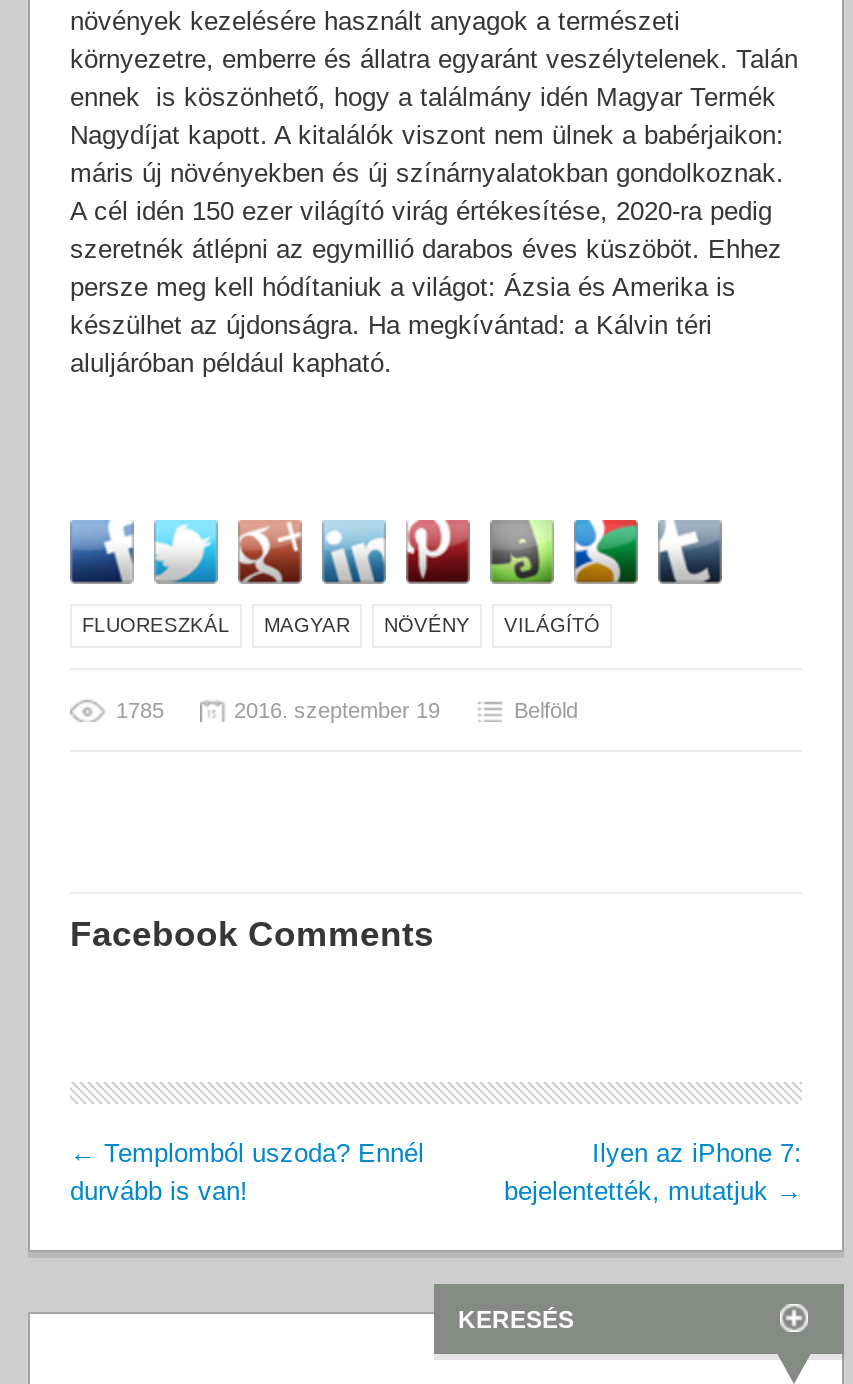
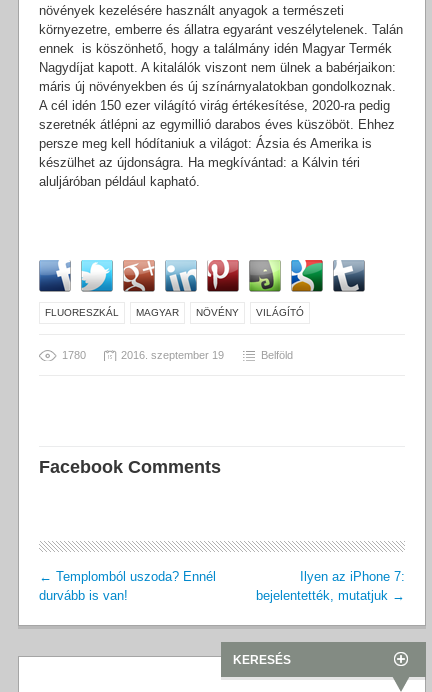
- 1785
+ 1780
